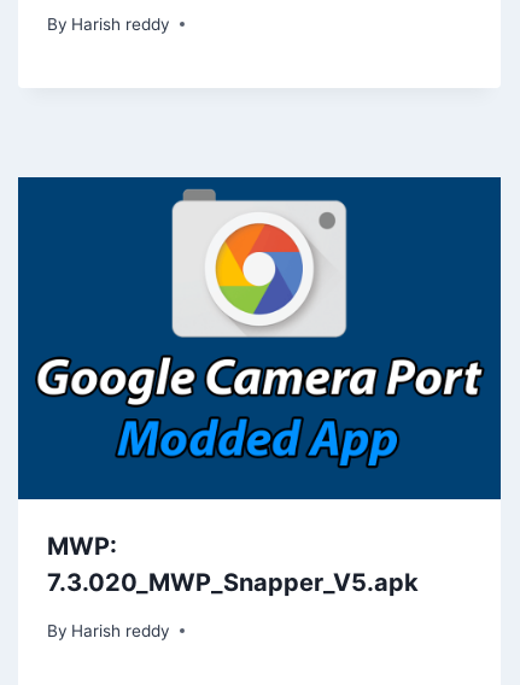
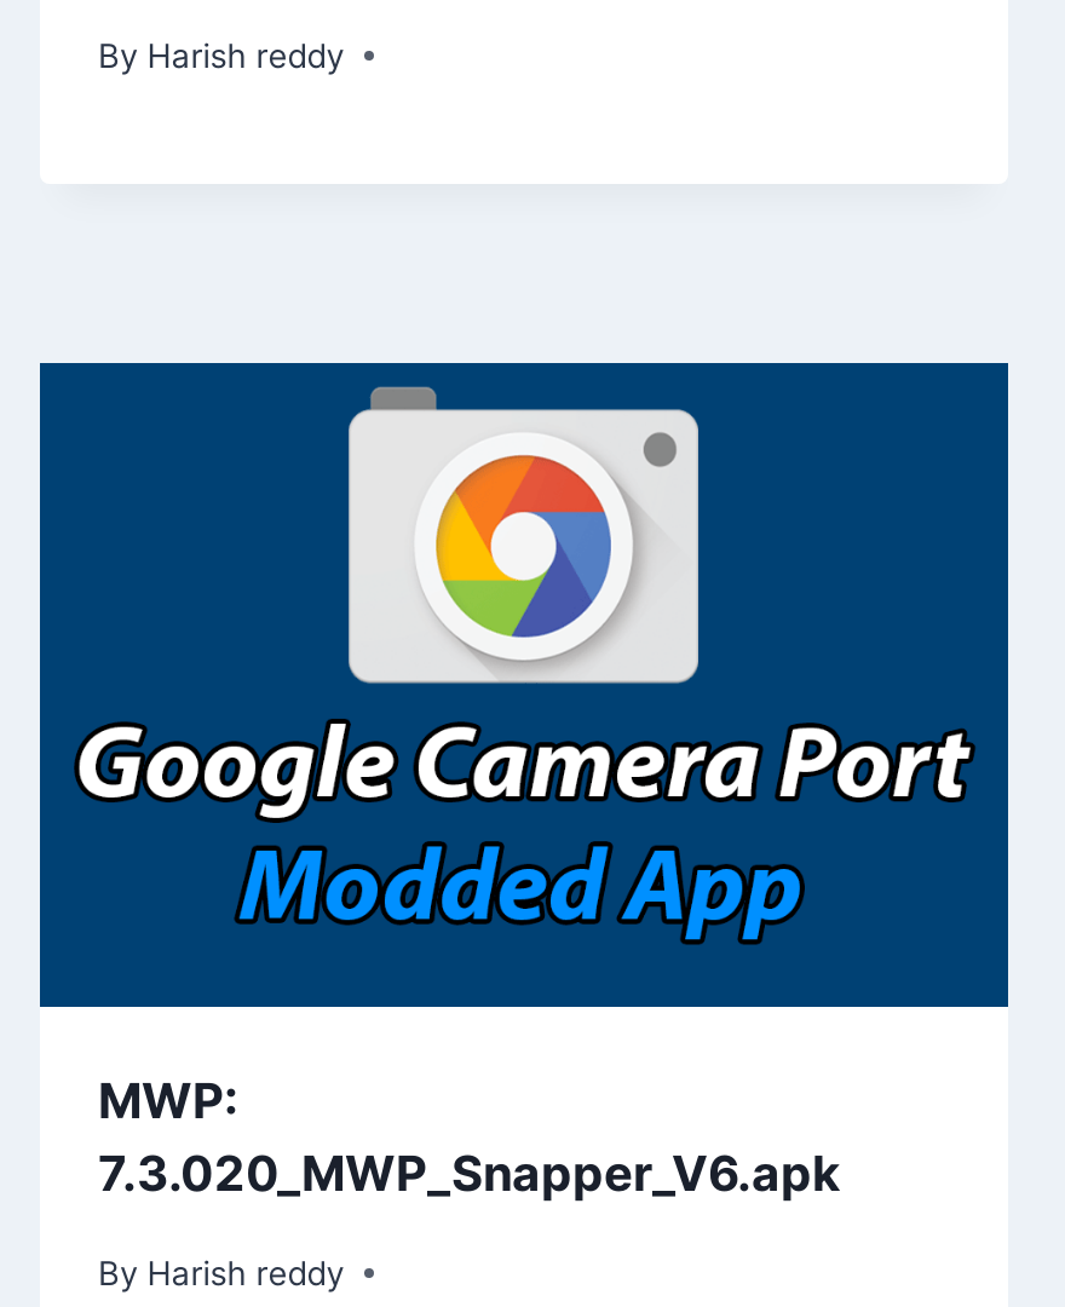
- 7.3.020_MWP_Snapper_V5.apk
+ 7.3.020_MWP_Snapper_V6.apk
